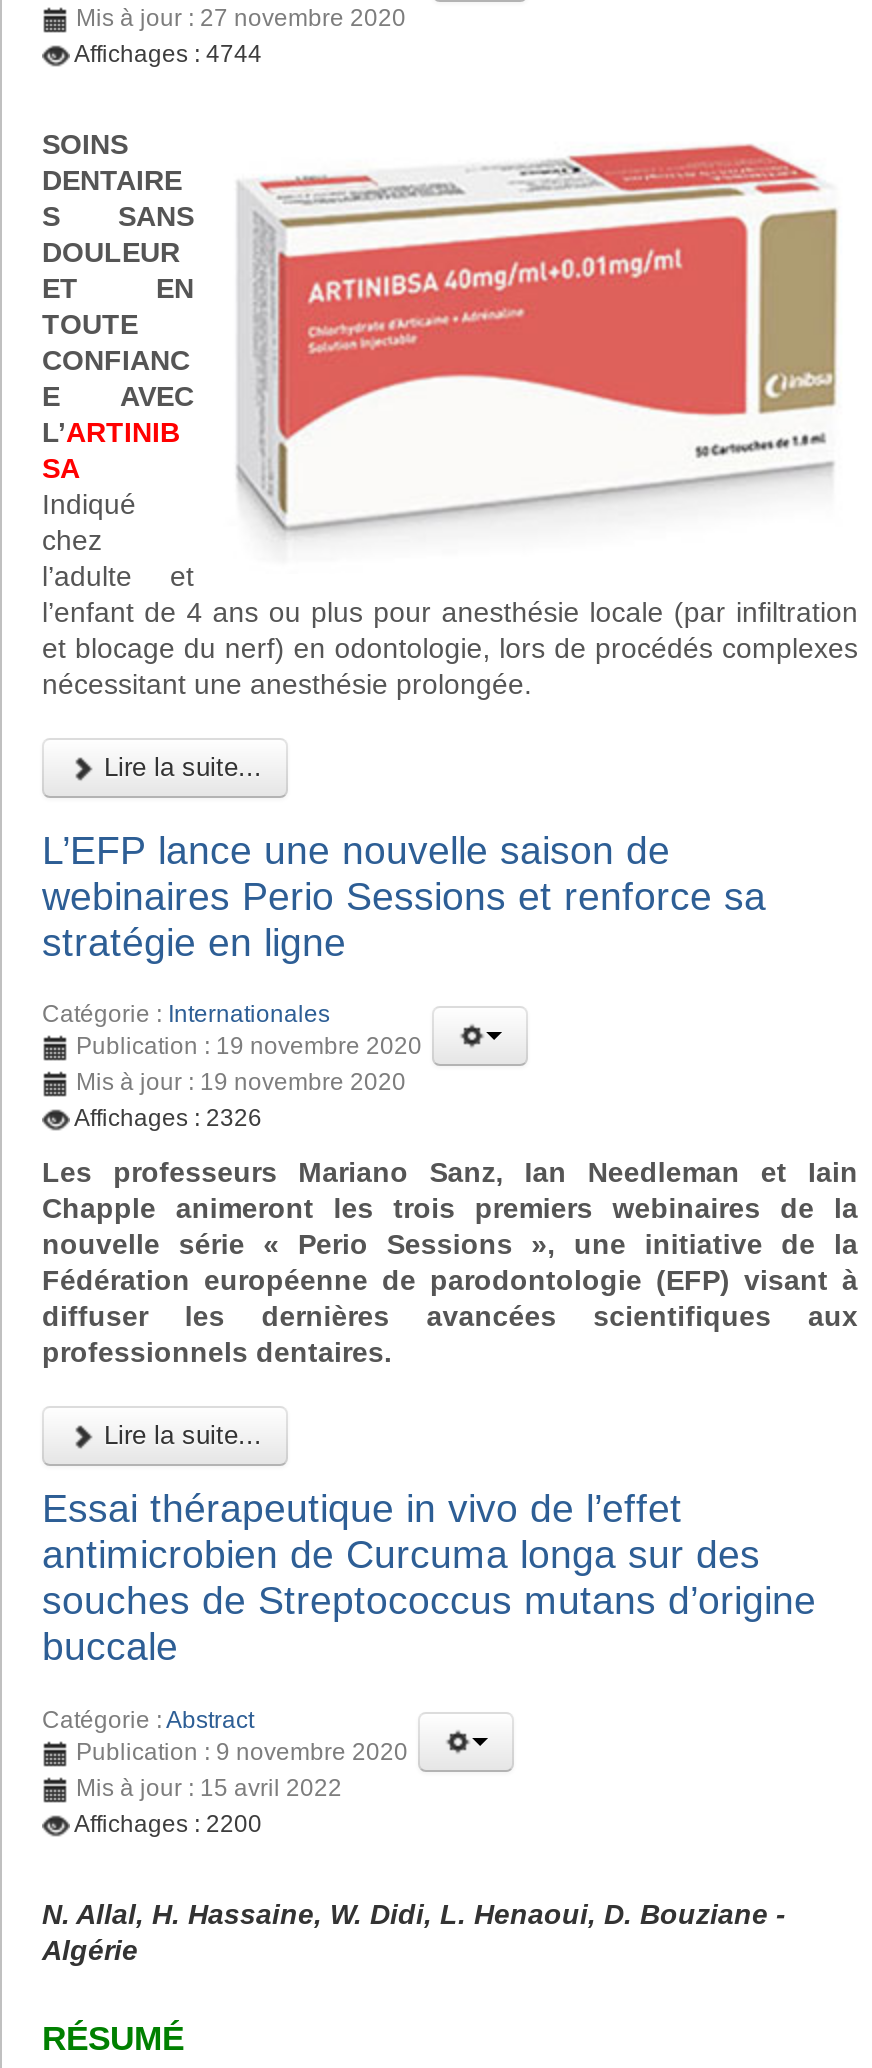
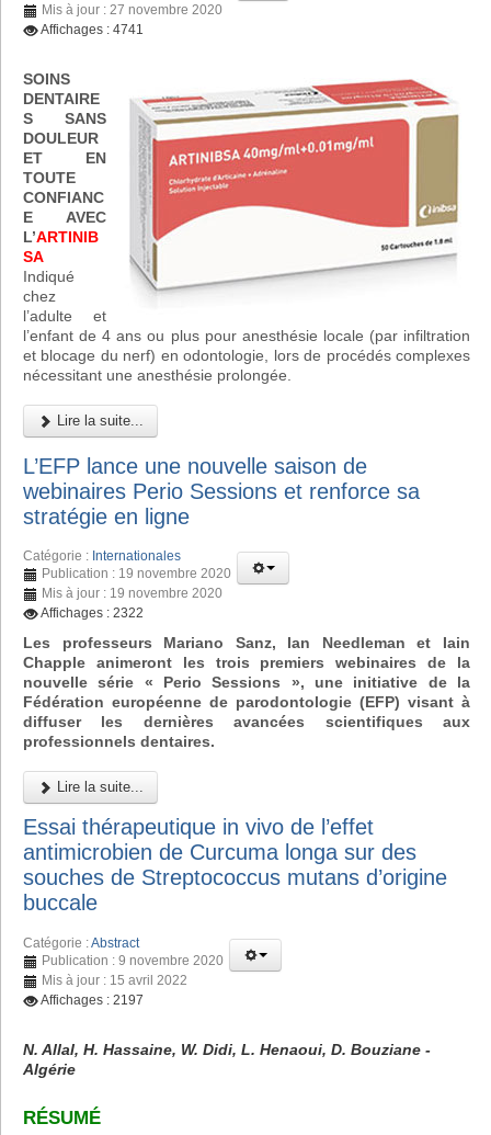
- Affichages : 4744
+ Affichages : 4741

- Affichages : 2326
+ Affichages : 2322

- Affichages : 2200
+ Affichages : 2197
